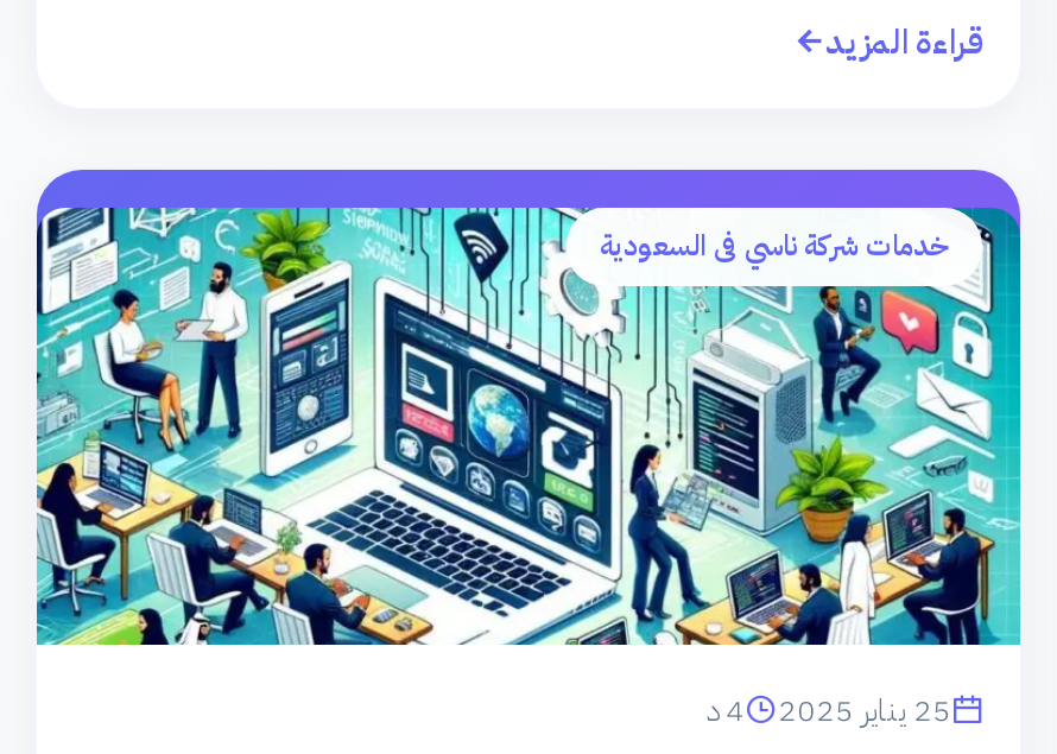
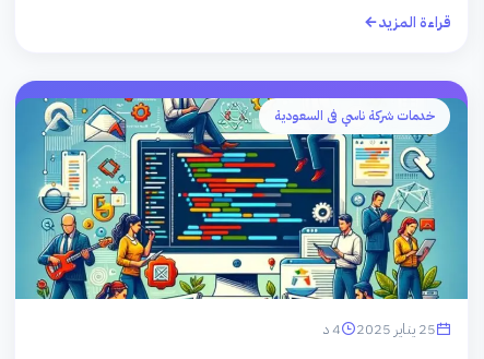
- [image]
+ [image]
